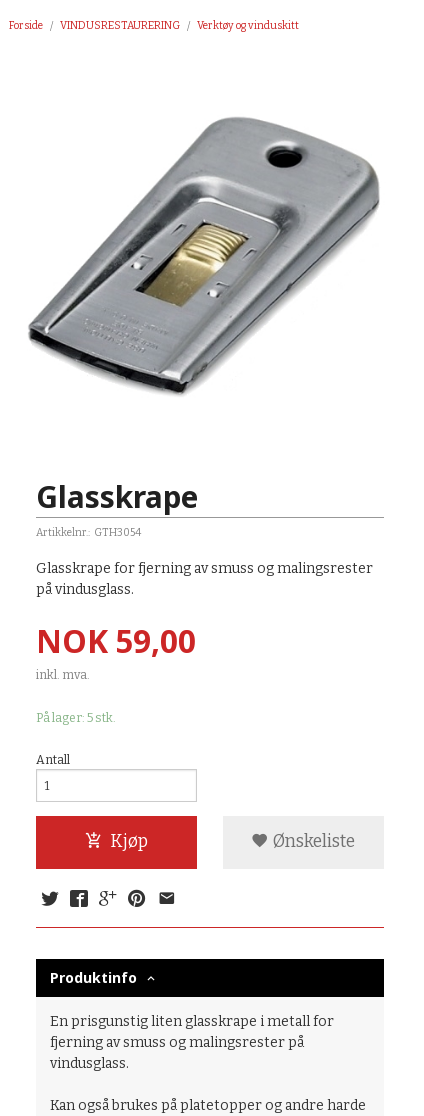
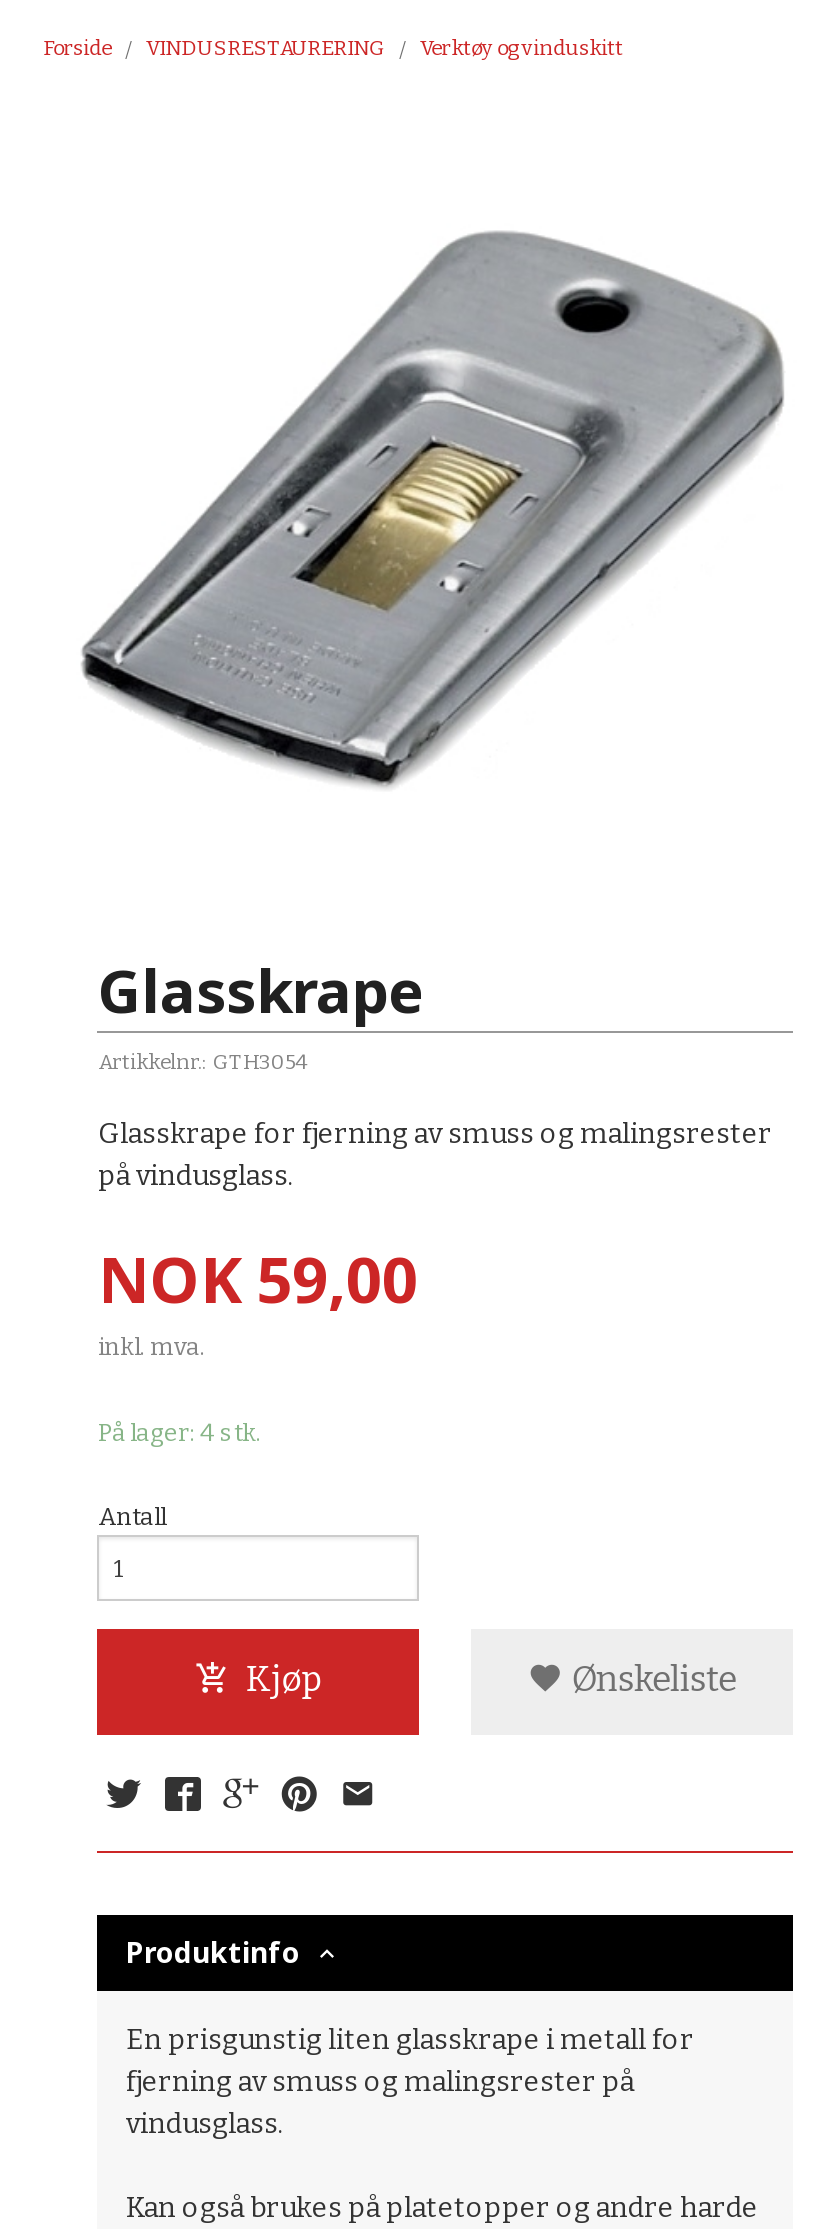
- På lager: 5 stk.
+ På lager: 4 stk.
